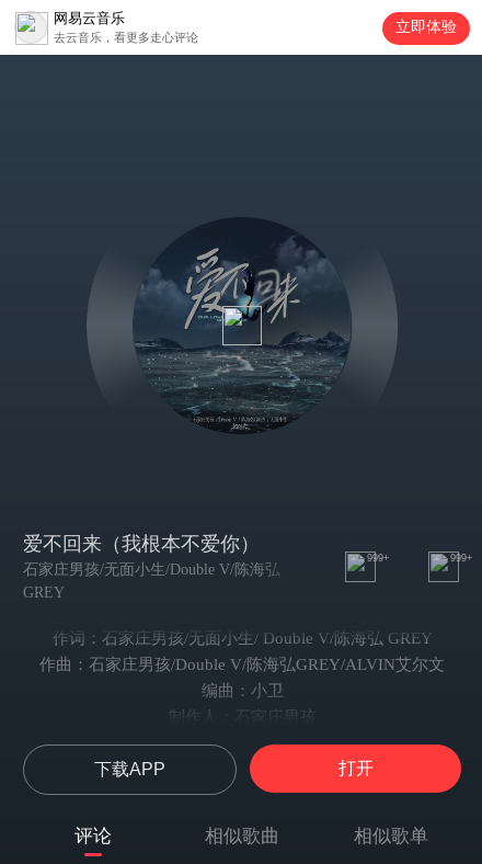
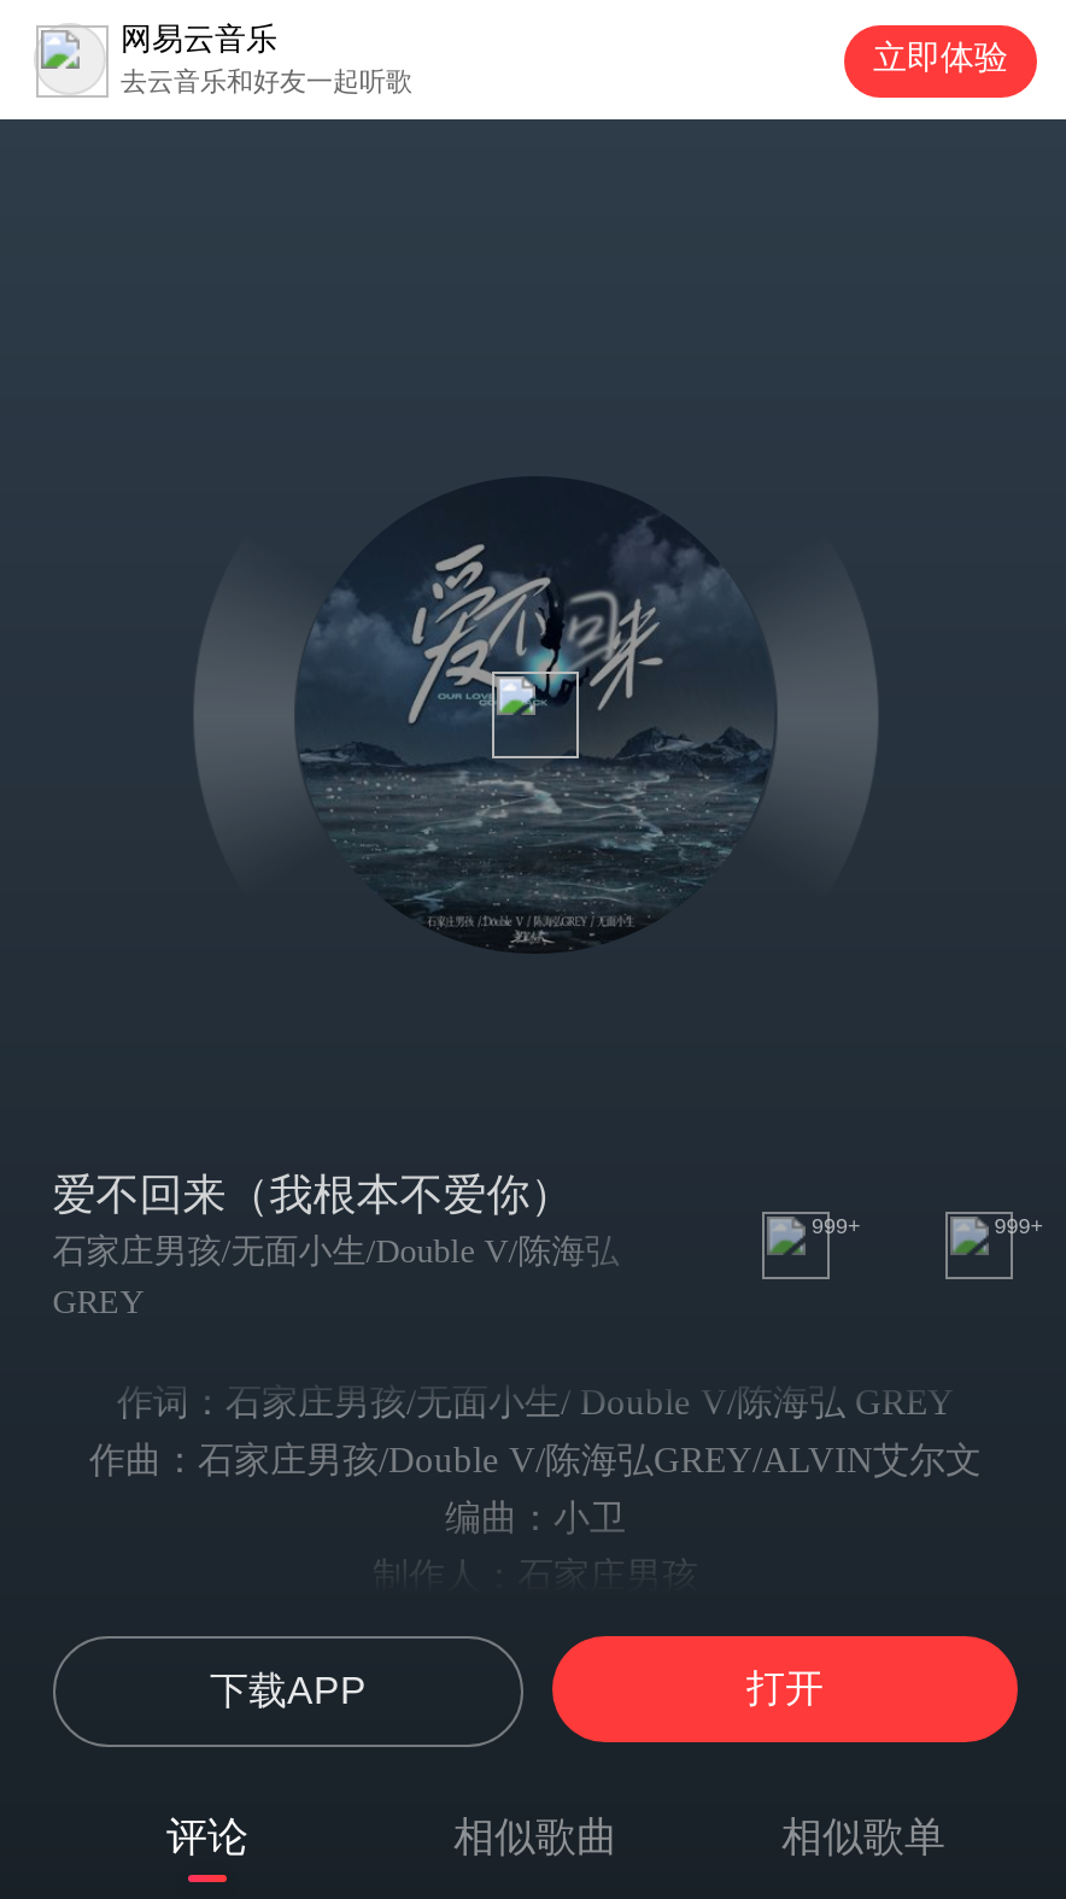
- 去云音乐，看更多走心评论
+ 去云音乐和好友一起听歌
